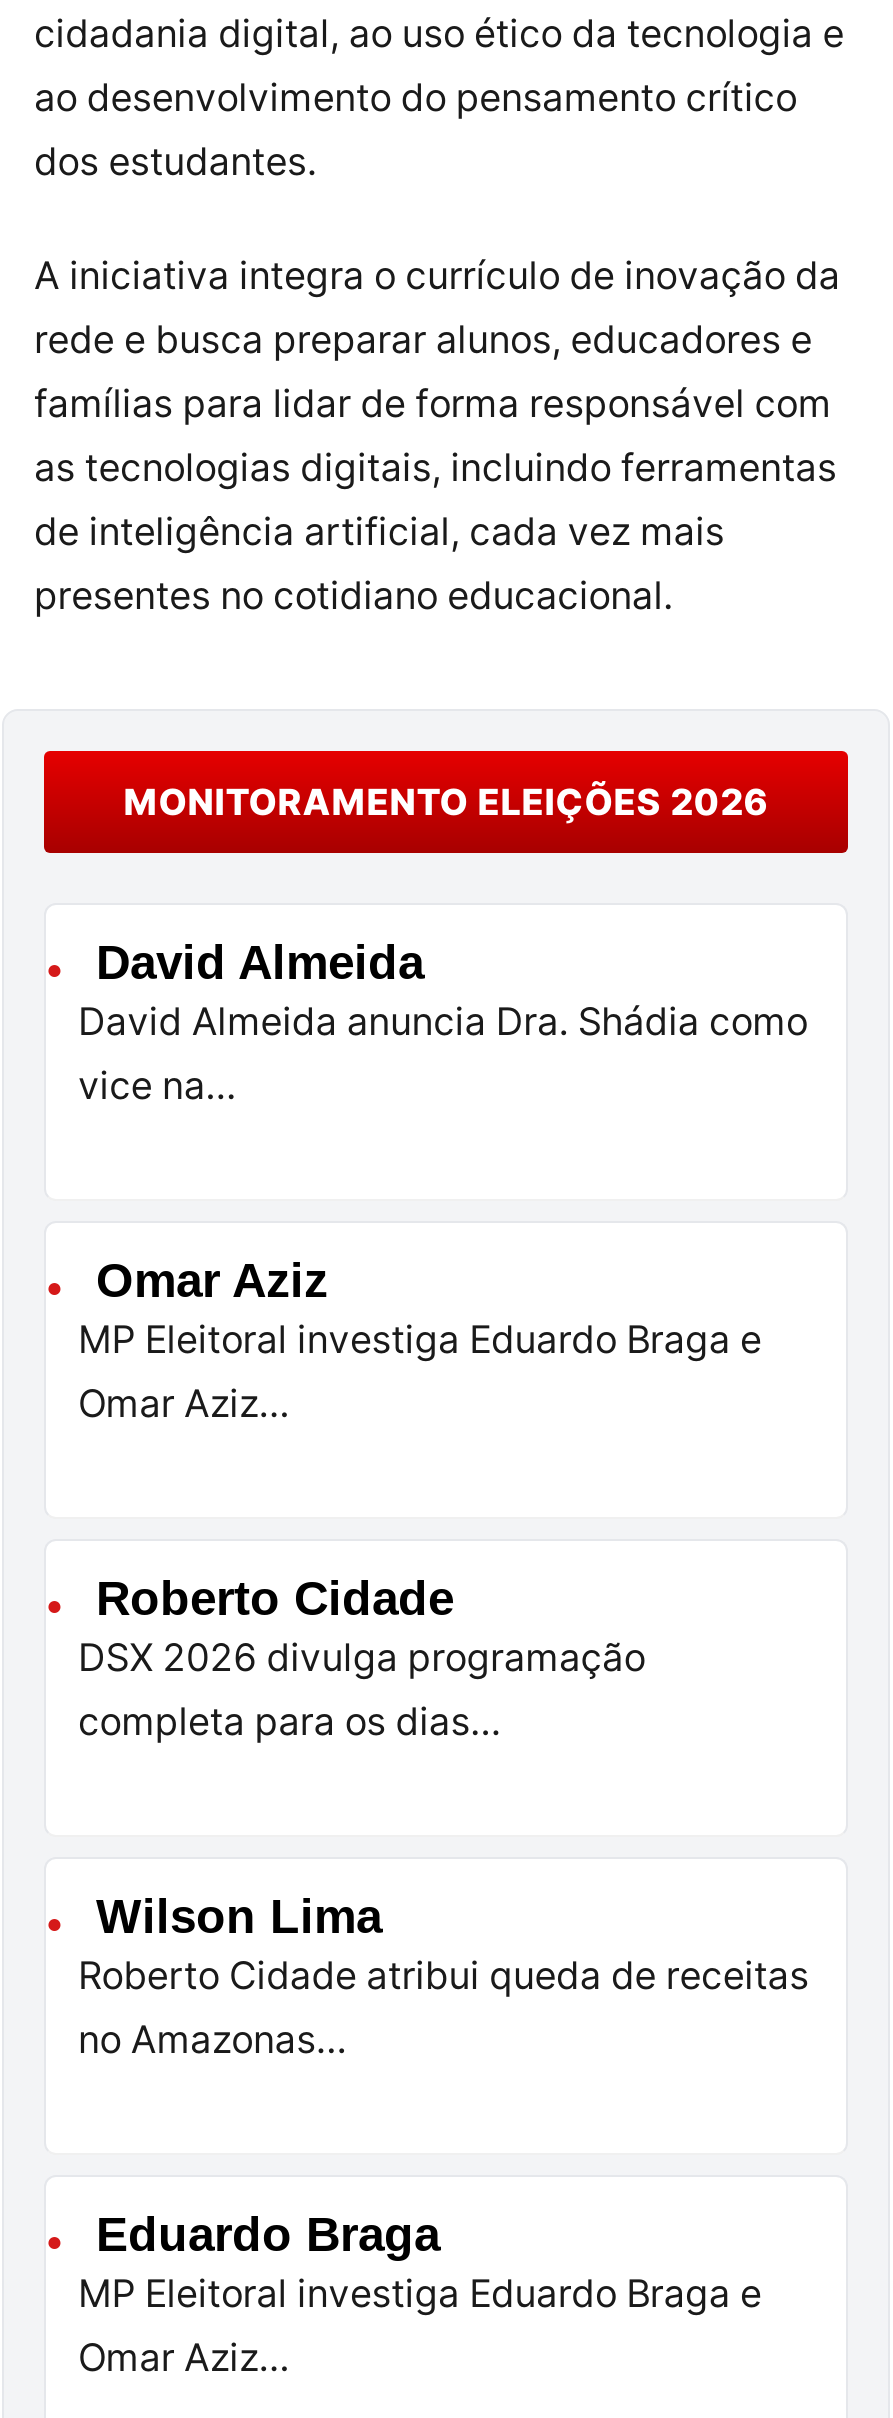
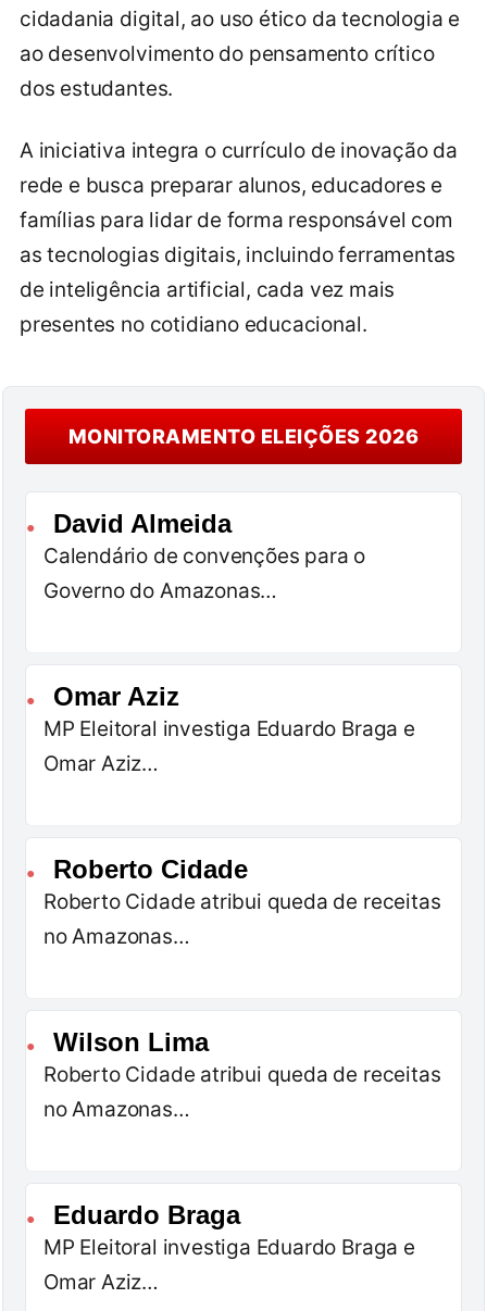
- David Almeida anuncia Dra. Shádia como
- vice na…
+ Calendário de convenções para o
+ Governo do Amazonas…

- DSX 2026 divulga programação
- completa para os dias…
+ Roberto Cidade atribui queda de receitas
+ no Amazonas…
